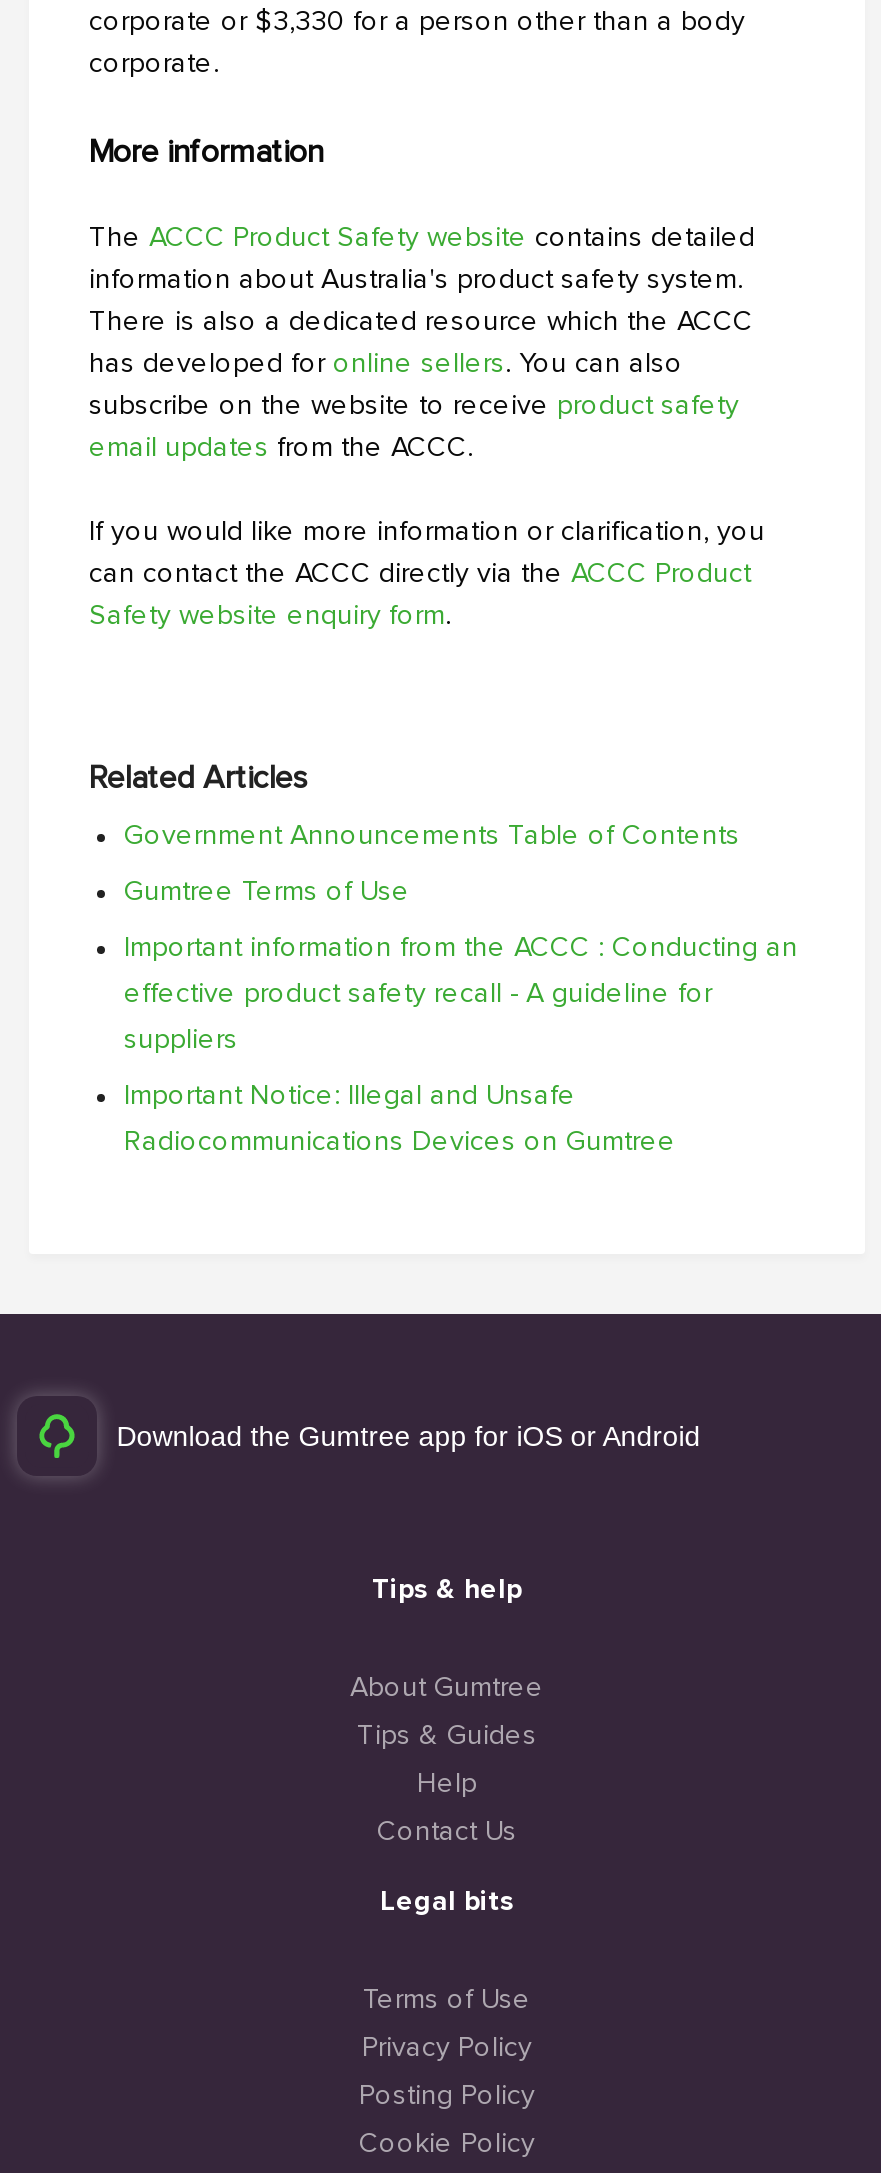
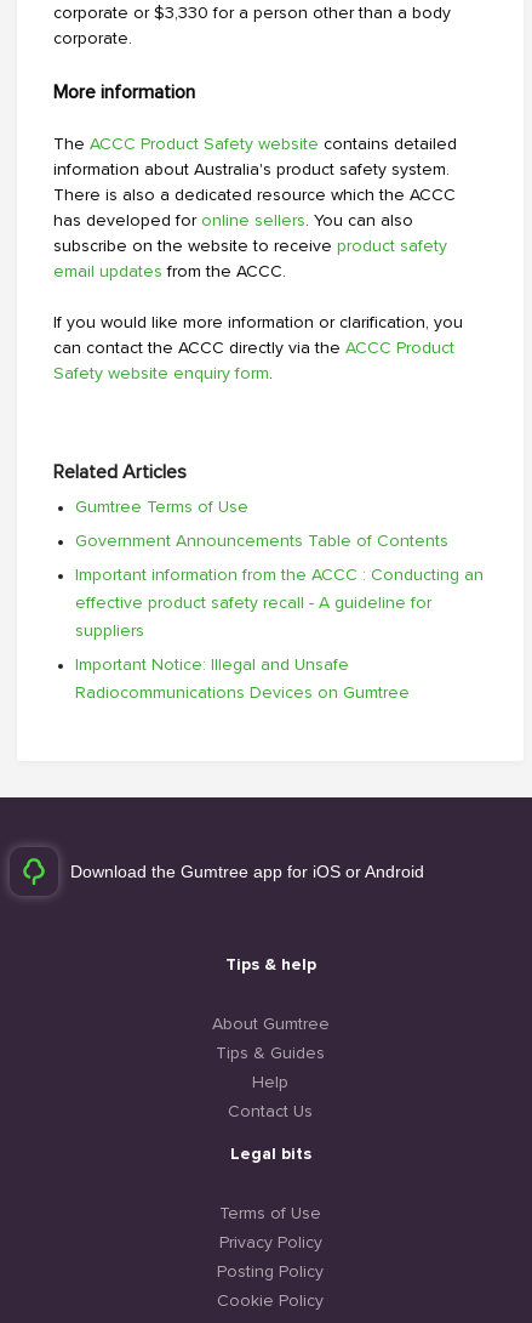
moved down: Government Announcements Table of Contents

moved up: Gumtree Terms of Use
